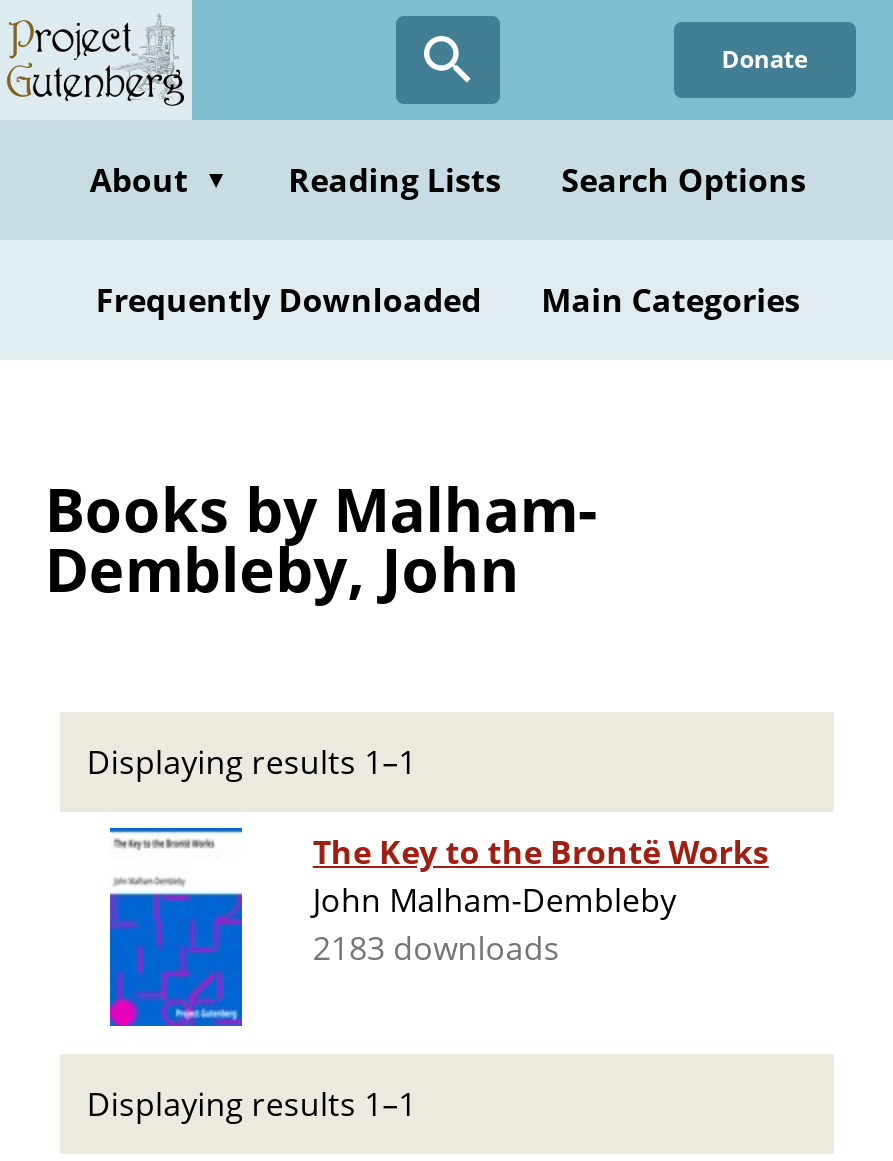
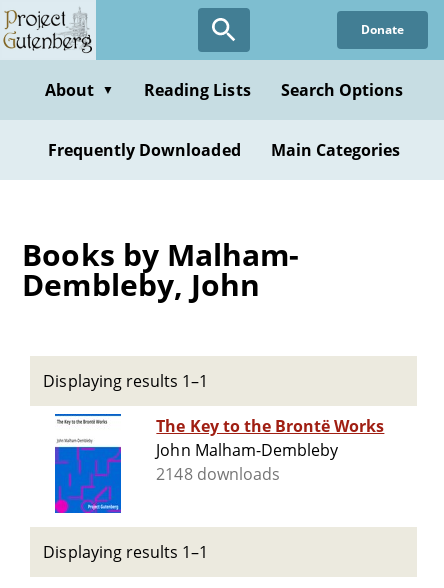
- 2183 downloads
+ 2148 downloads
